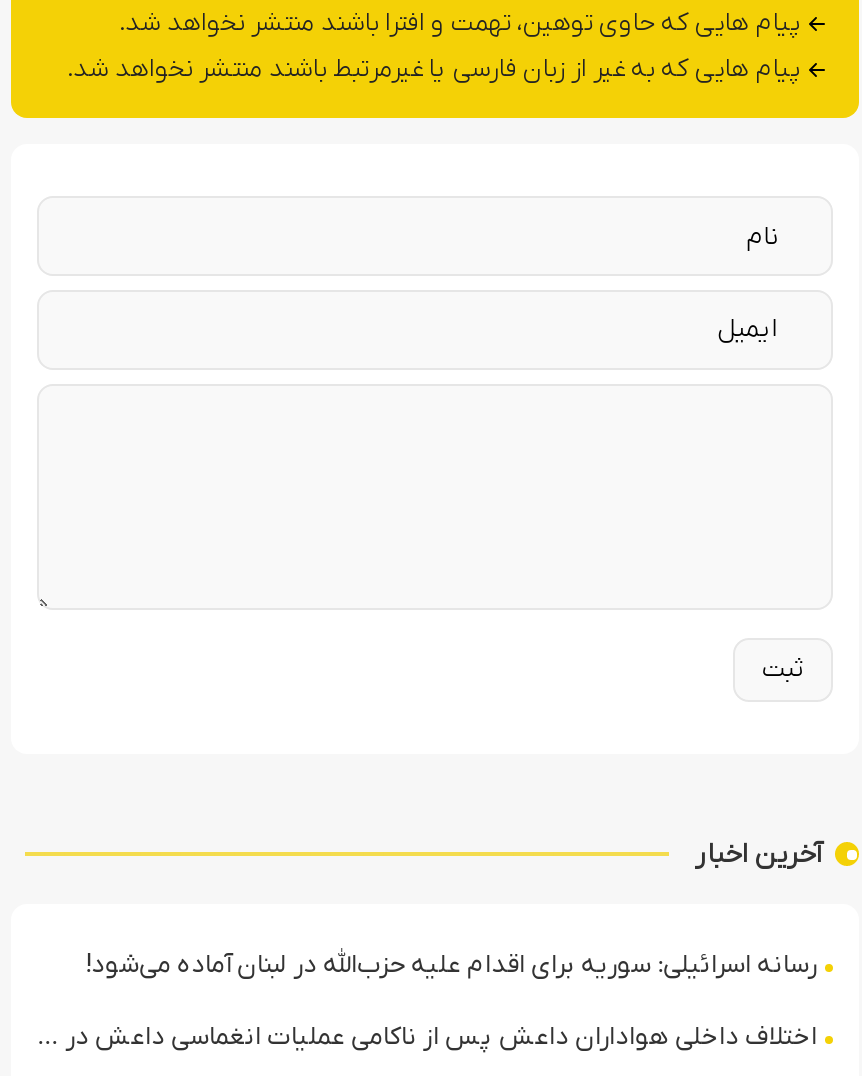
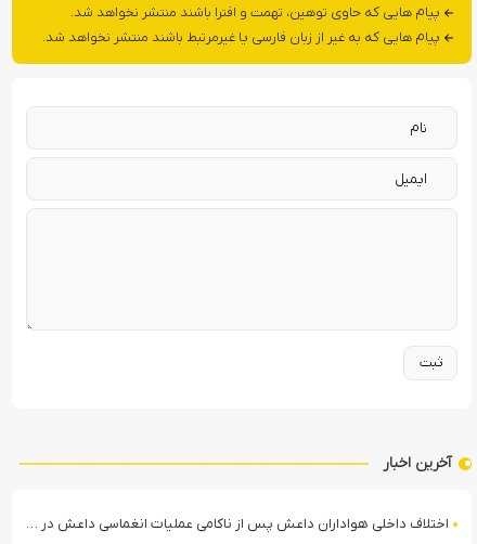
- رسانه اسرائیلی: سوریه برای اقدام علیه حزب‌الله در لبنان آماده می‌شود!
